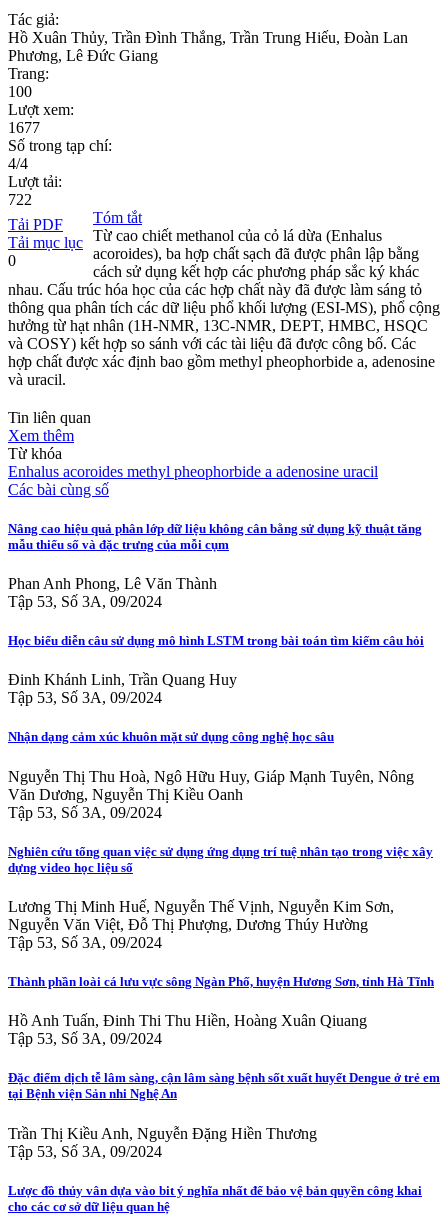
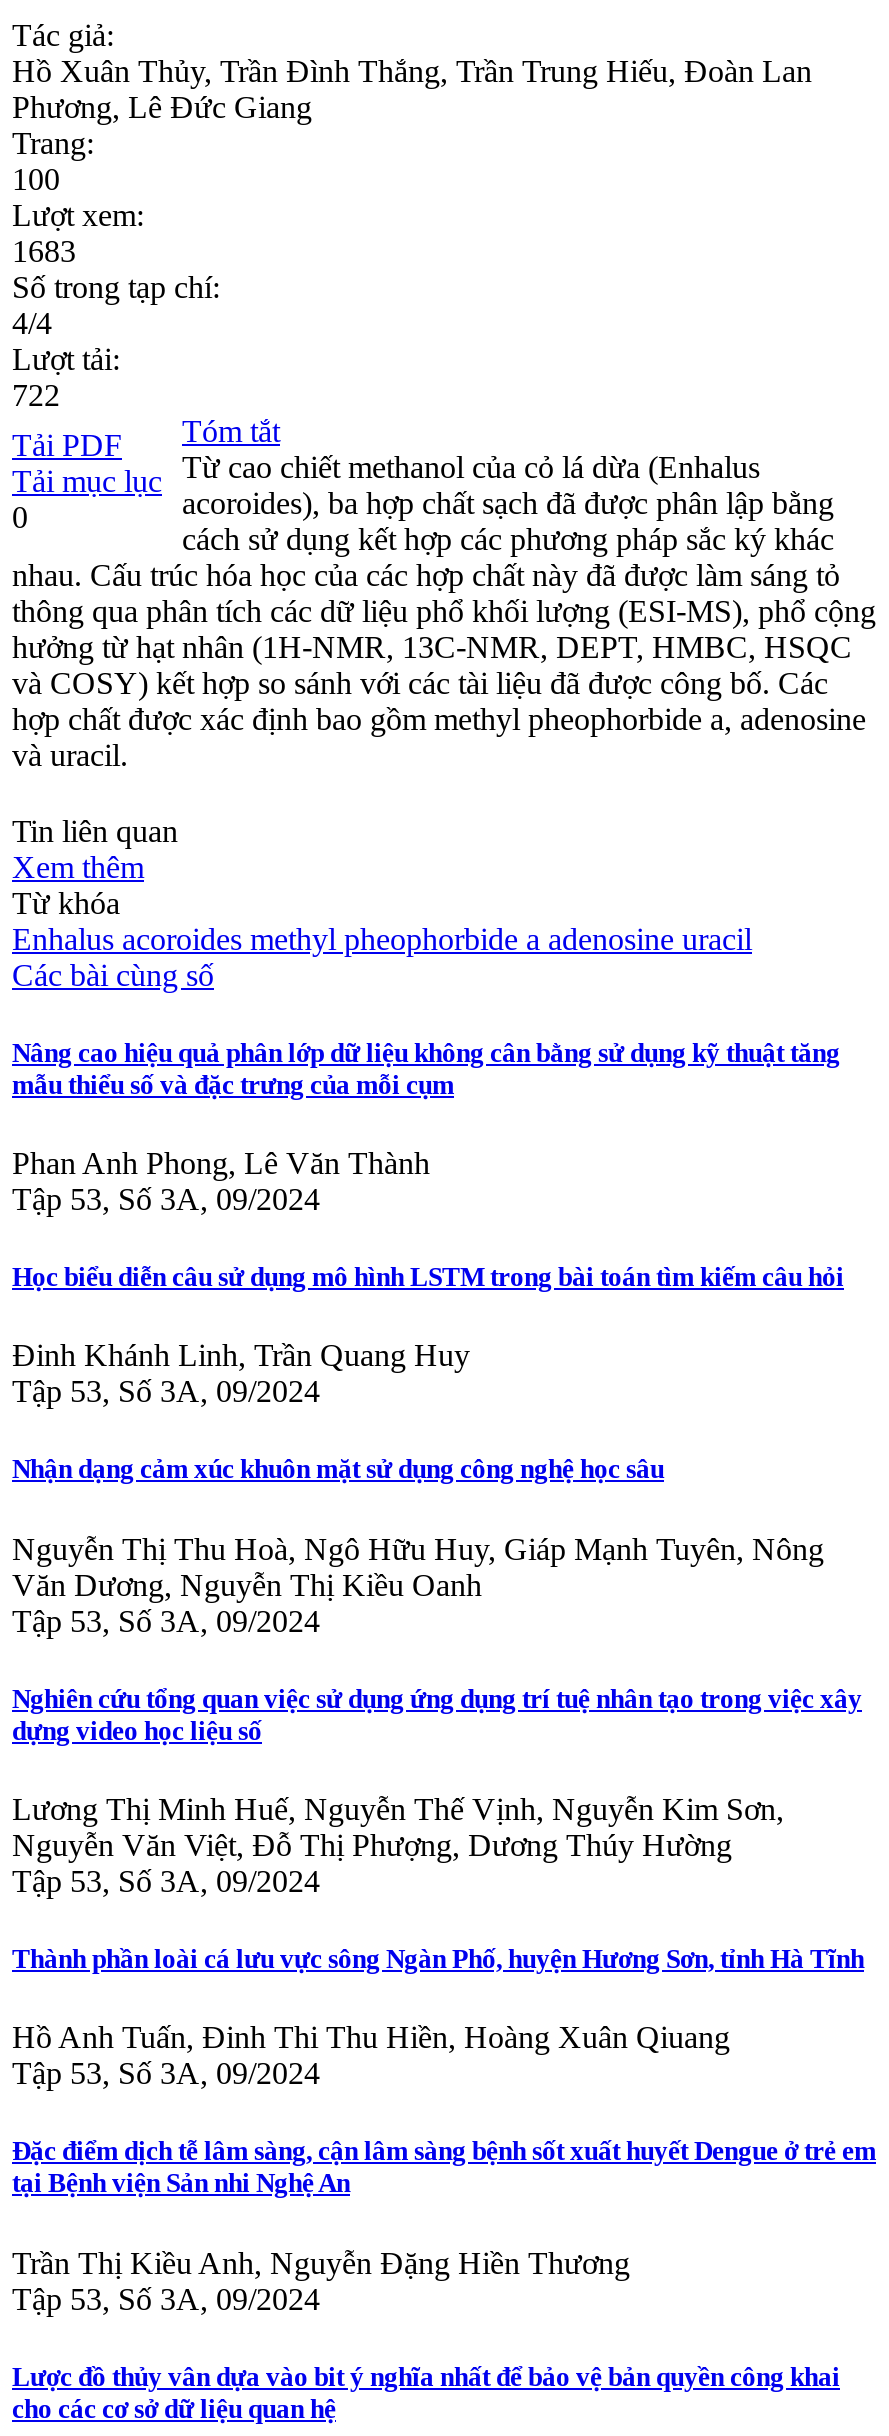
- 1677
+ 1683
